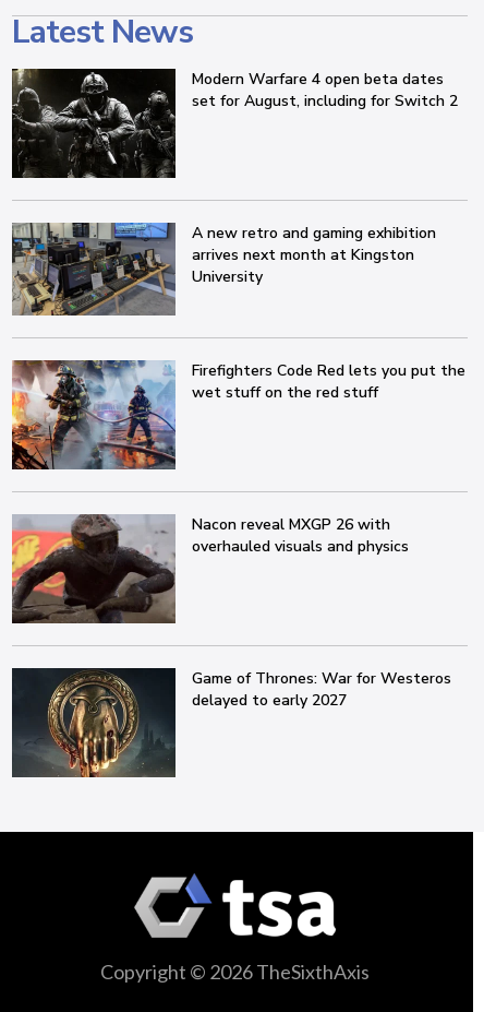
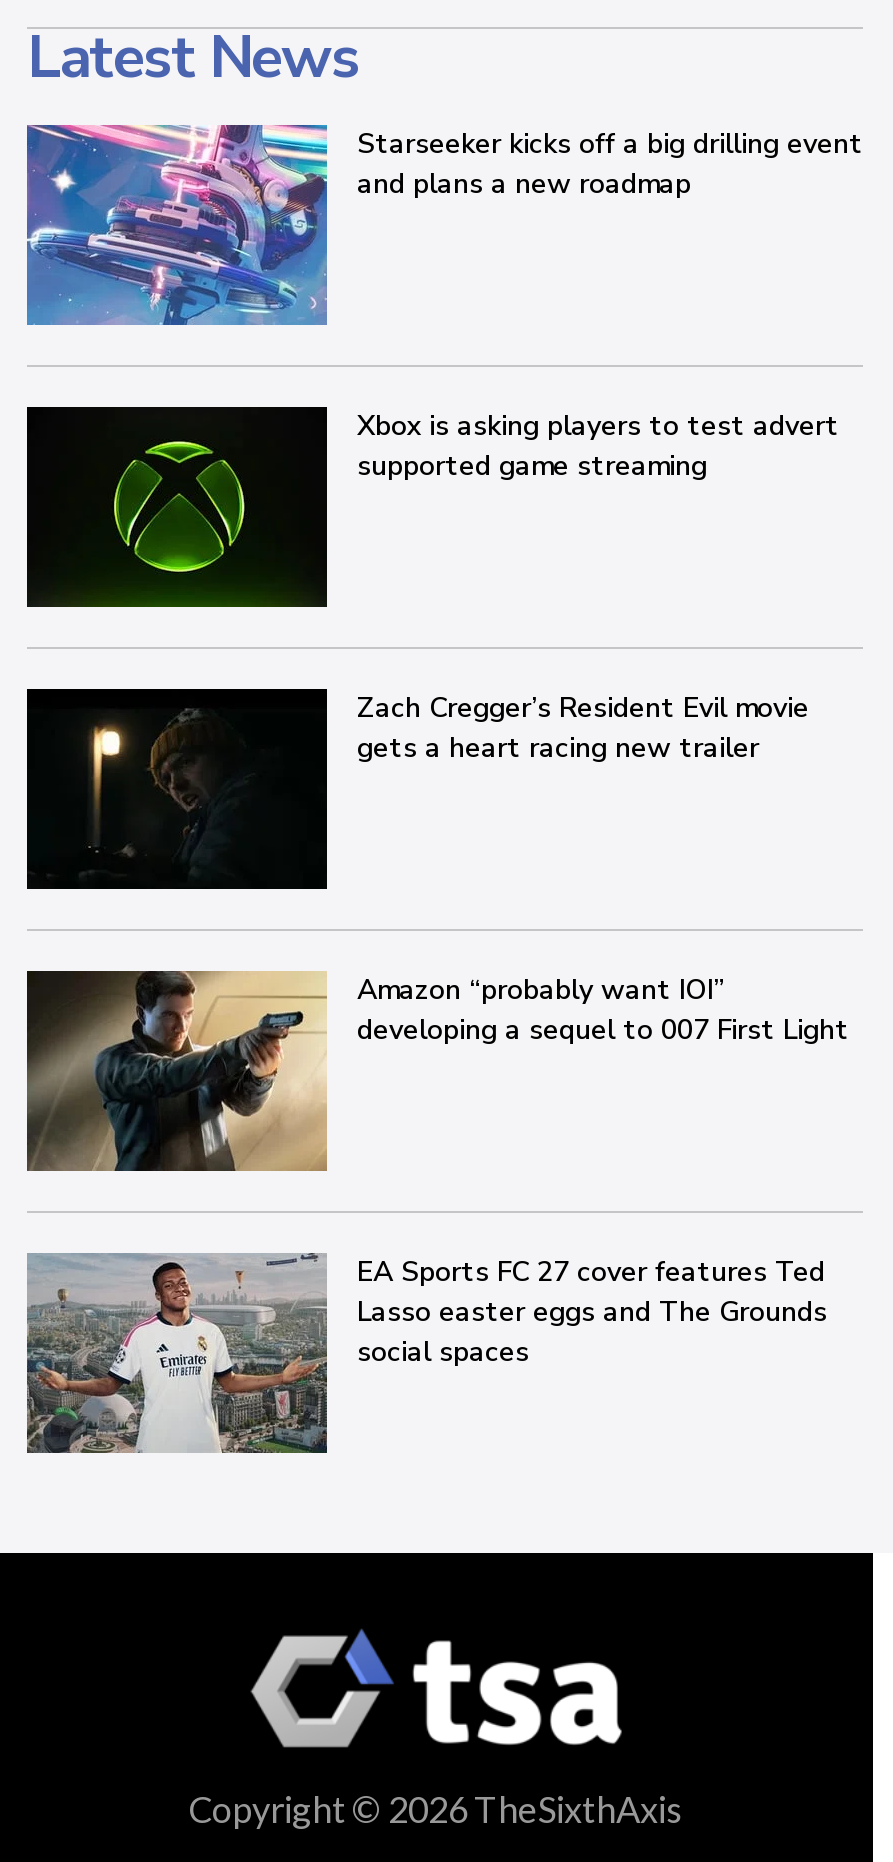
- [image]
- Modern Warfare 4 open beta dates
- set for August, including for Switch 2
+ [image]
+ Starseeker kicks off a big drilling event
+ and plans a new roadmap

- [image]
- A new retro and gaming exhibition
- arrives next month at Kingston
- University
+ [image]
+ Xbox is asking players to test advert
+ supported game streaming

- [image]
- Firefighters Code Red lets you put the
- wet stuff on the red stuff
+ [image]
+ Zach Cregger’s Resident Evil movie
+ gets a heart racing new trailer

- [image]
- Nacon reveal MXGP 26 with
- overhauled visuals and physics
+ [image]
+ Amazon “probably want IOI”
+ developing a sequel to 007 First Light

- [image]
- Game of Thrones: War for Westeros
- delayed to early 2027
+ [image]
+ EA Sports FC 27 cover features Ted
+ Lasso easter eggs and The Grounds
+ social spaces
